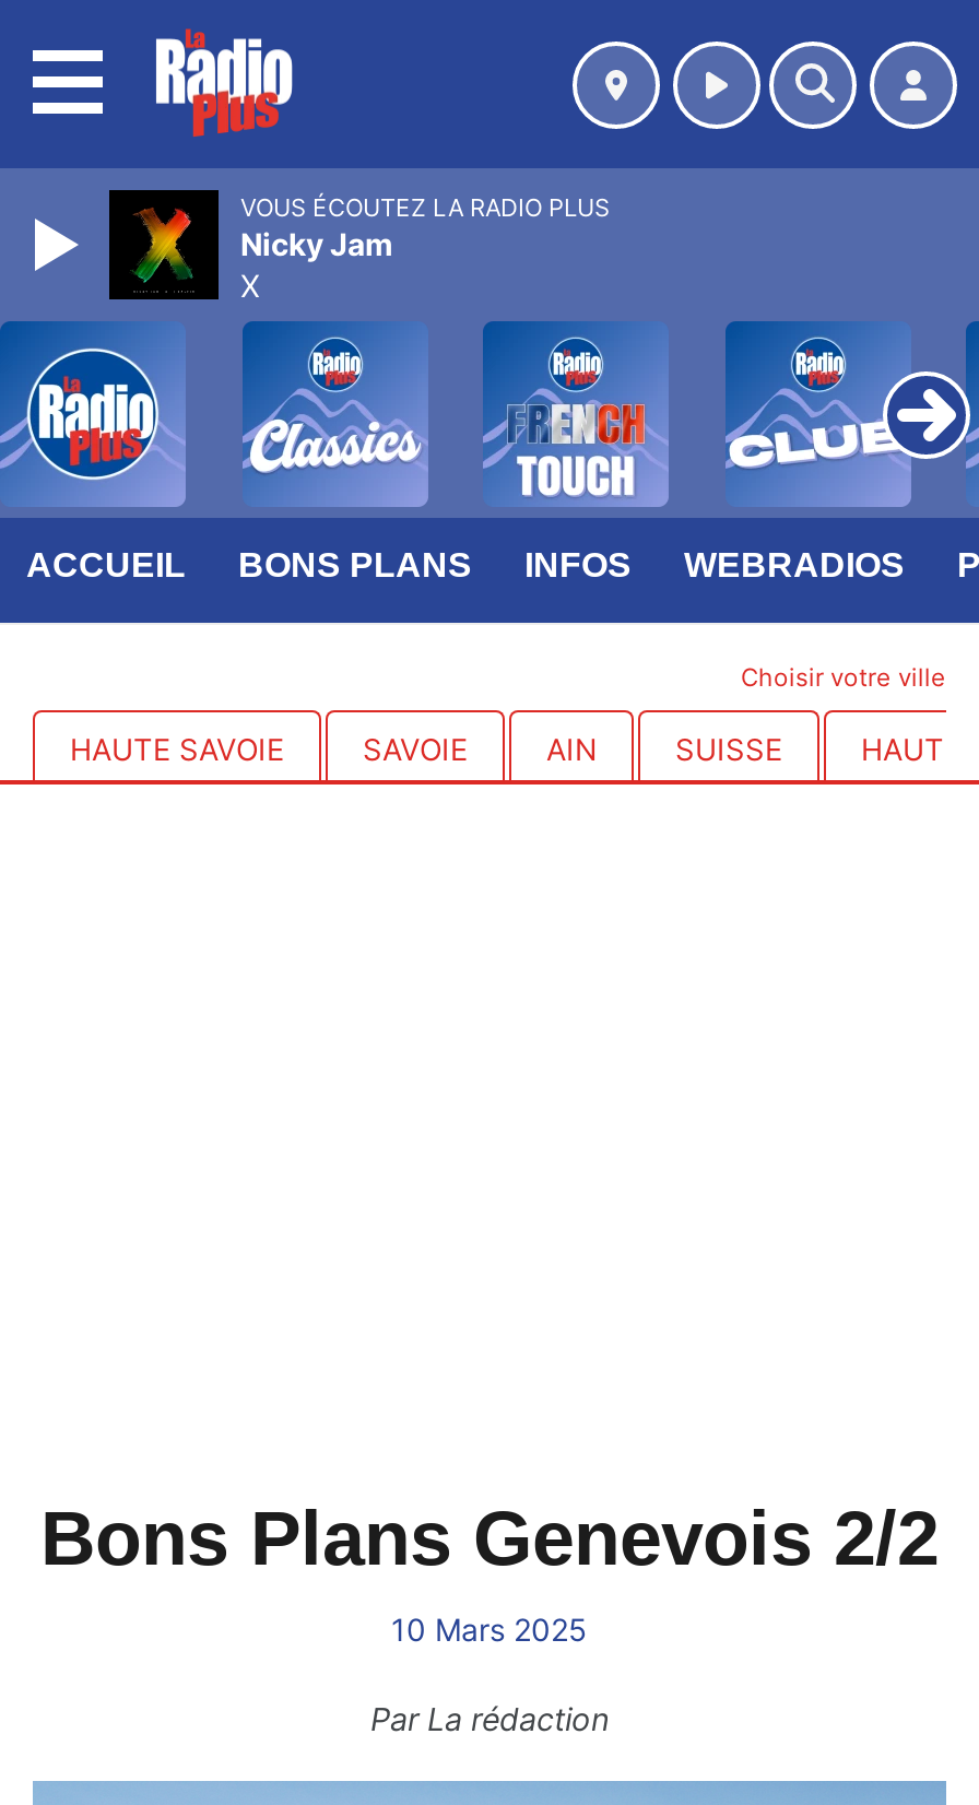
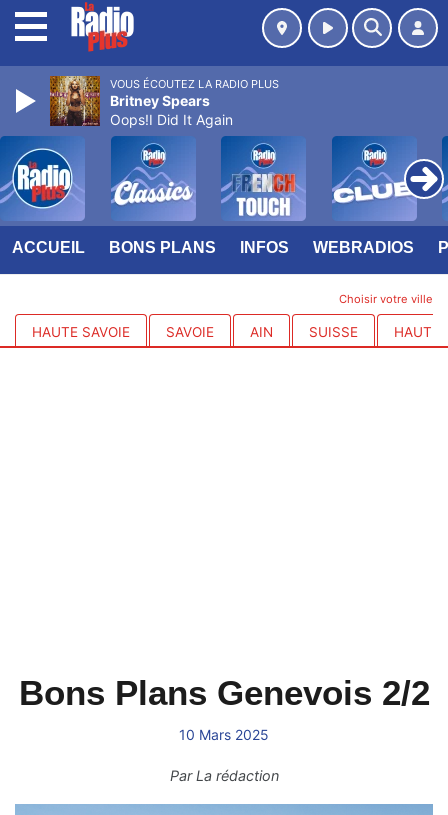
- [image]
- Nicky Jam
- X
+ [image]
+ Britney Spears
+ Oops!I Did It Again
